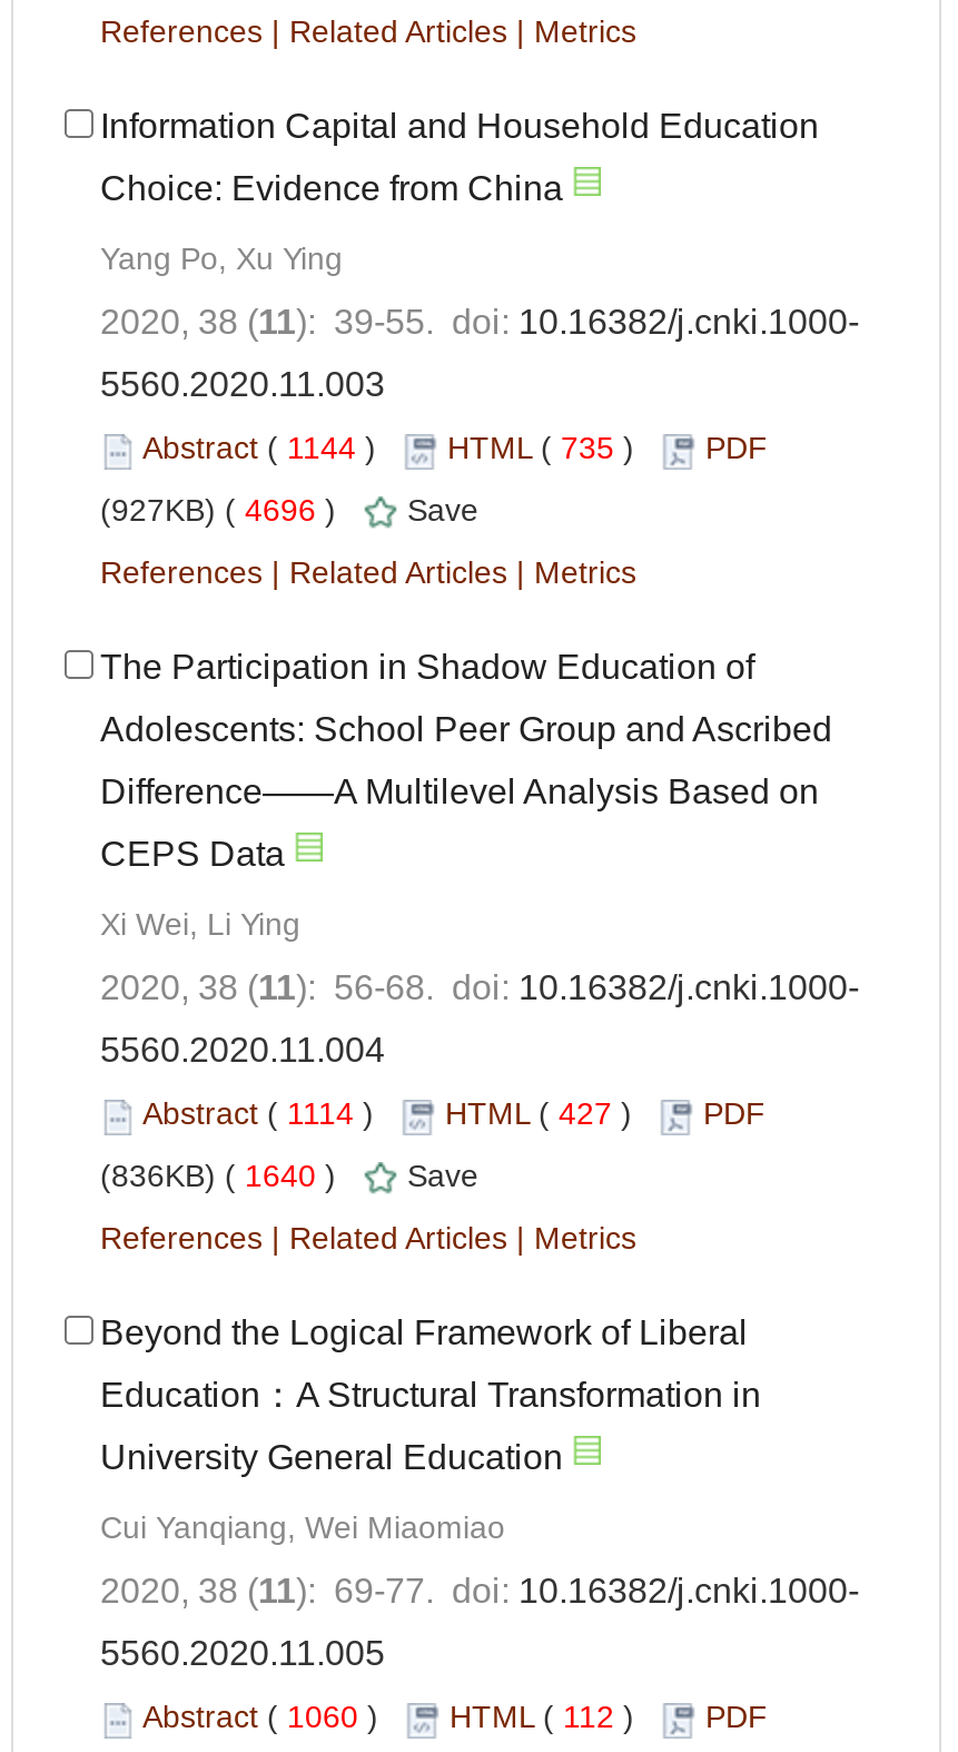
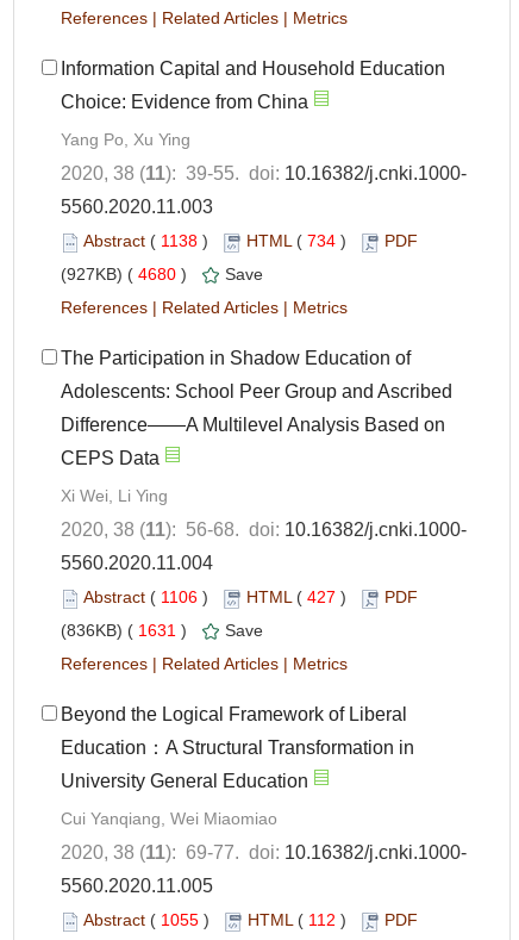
- Abstract (1144)
+ Abstract (1138)

- HTML (735)
+ HTML (734)

- (927KB) (4696) Save
+ (927KB) (4680) Save

- Abstract (1114) HTML (427) PDF
+ Abstract (1106) HTML (427) PDF

- (836KB) (1640) Save
+ (836KB) (1631) Save

- Abstract (1060) HTML (112) PDF
+ Abstract (1055) HTML (112) PDF
